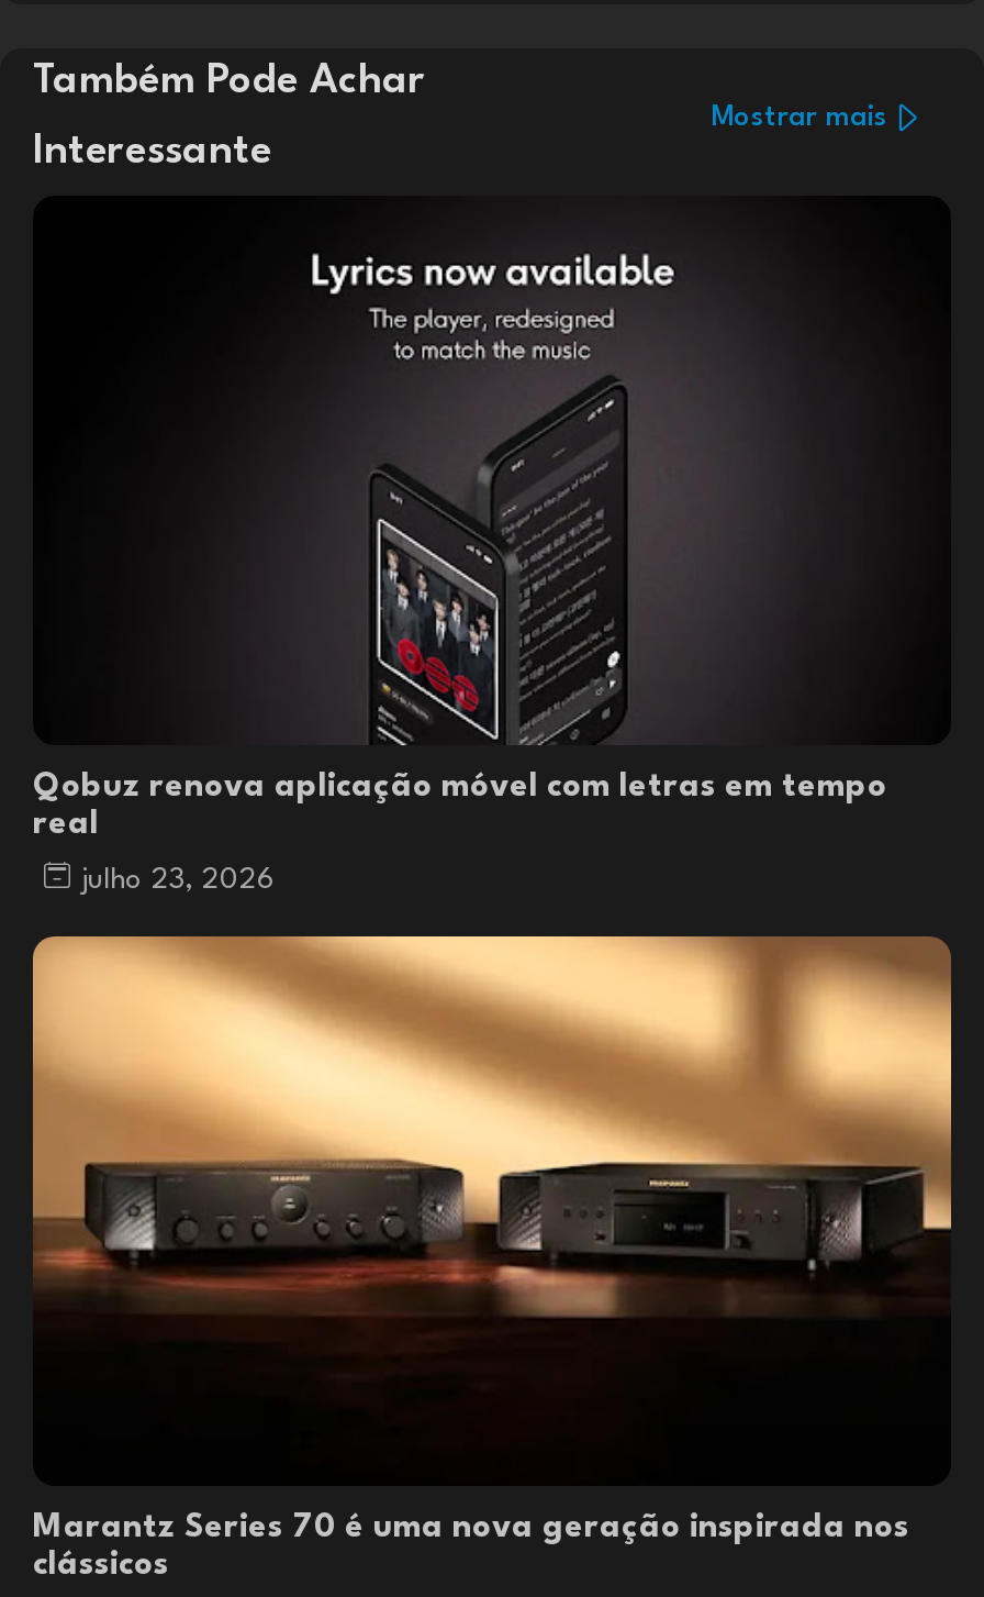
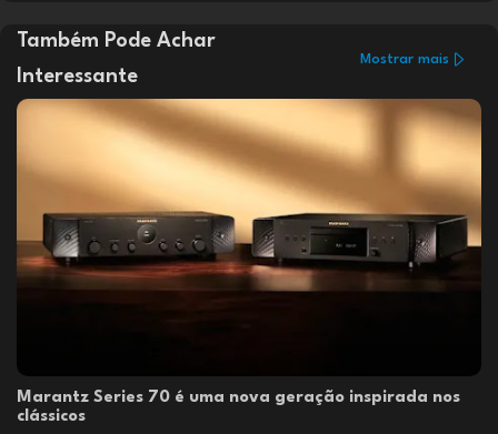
- [image]
- Qobuz renova aplicação móvel com letras em tempo
- real
- julho 23, 2026
